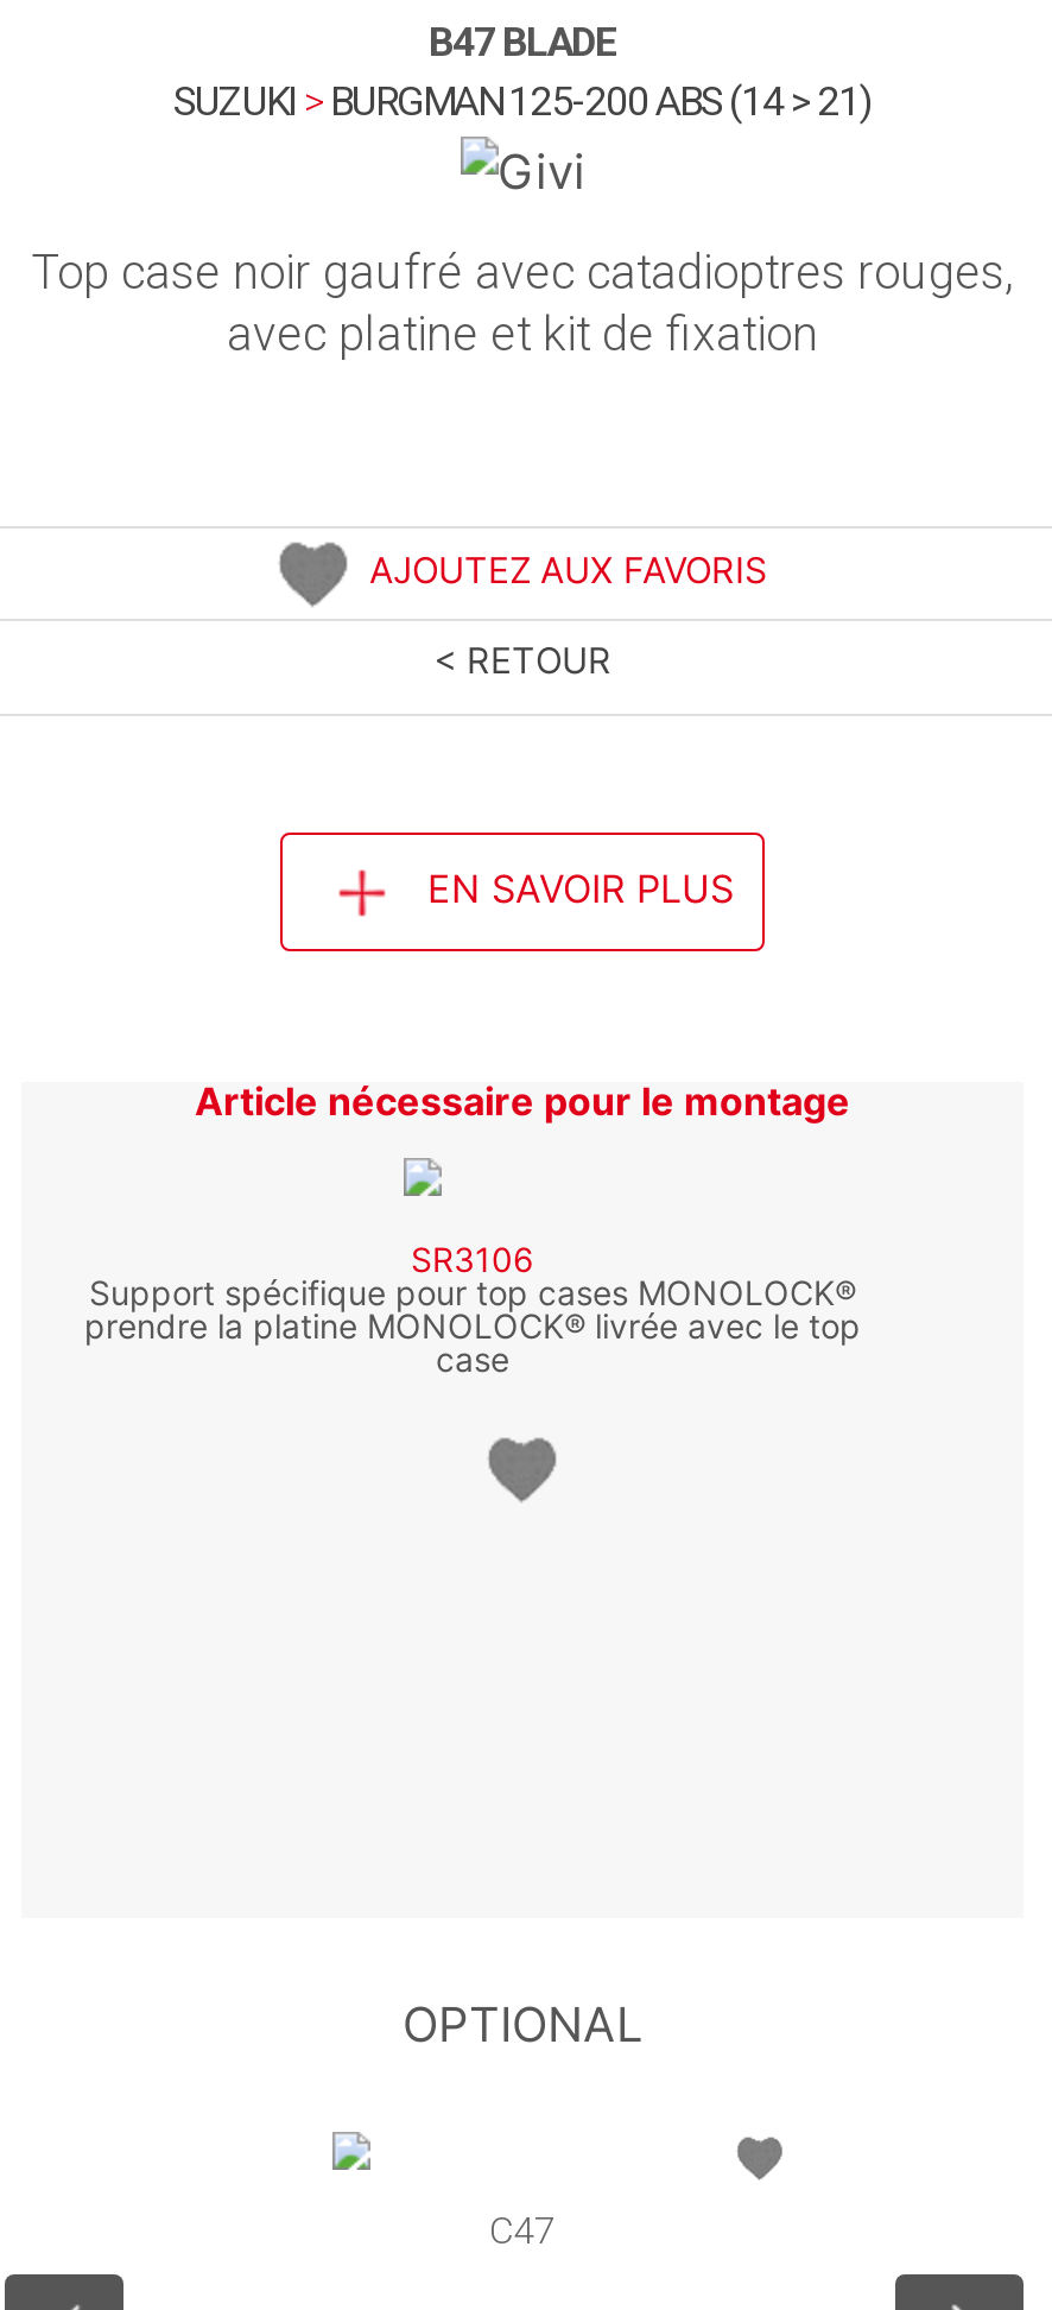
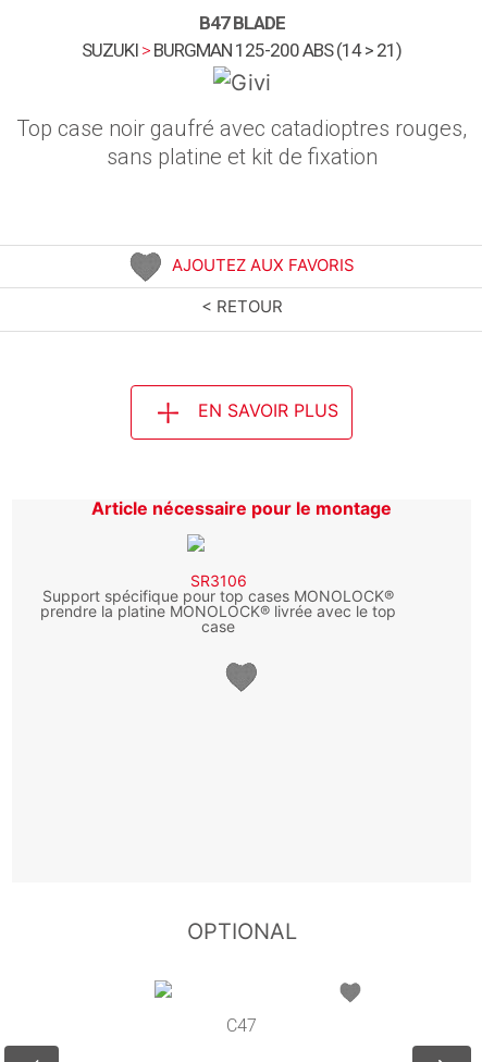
- avec platine et kit de fixation
+ sans platine et kit de fixation
